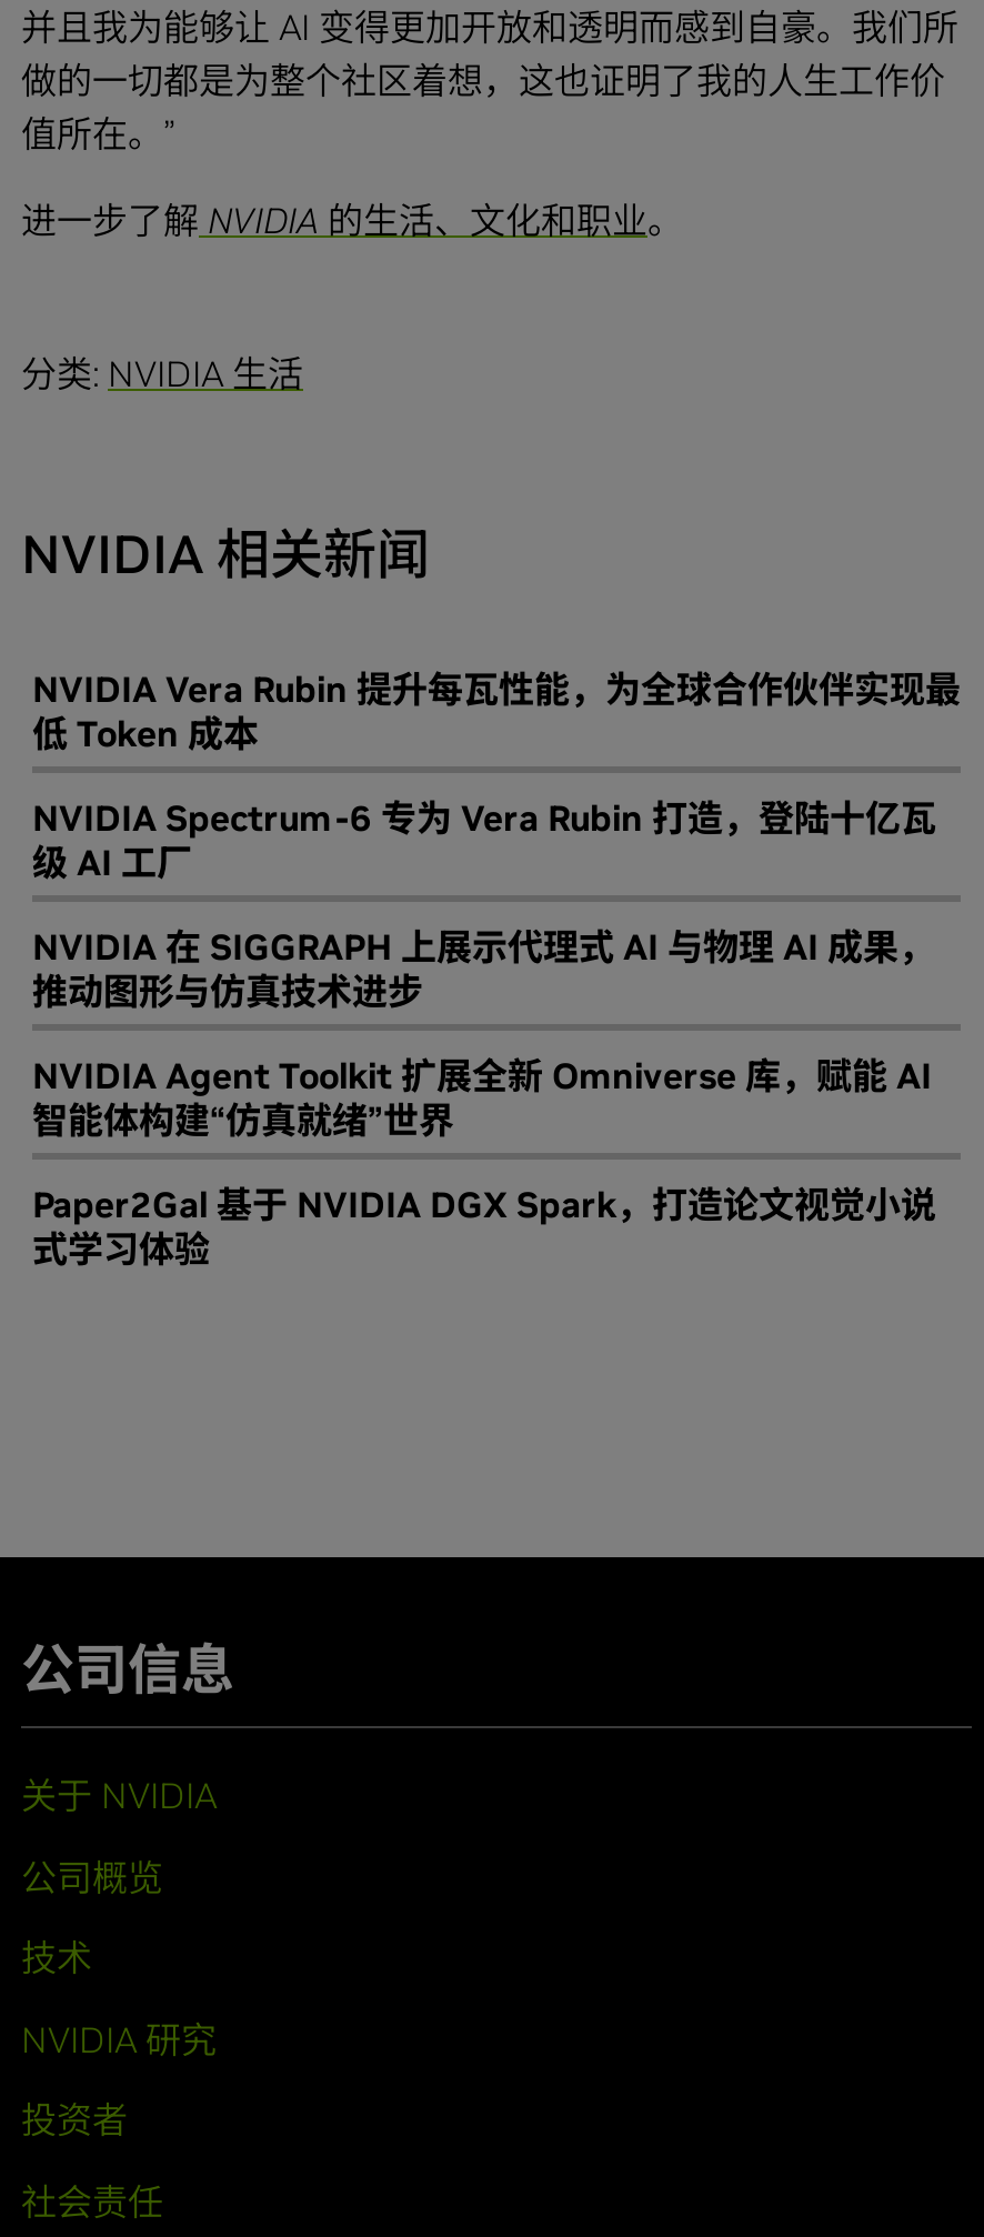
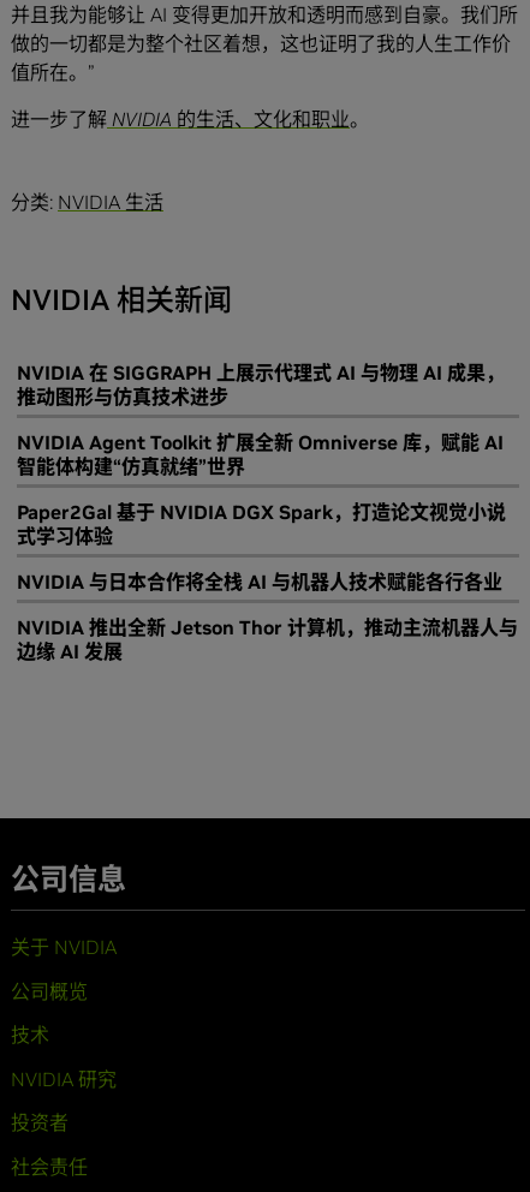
- NVIDIA Vera Rubin 提升每瓦性能，为全球合作伙伴实现最
- 低 Token 成本
- NVIDIA Spectrum-6 专为 Vera Rubin 打造，登陆十亿瓦
- 级 AI 工厂

moved up: NVIDIA 在 SIGGRAPH 上展示代理式 AI 与物理 AI 成果， | 推动图形与仿真技术进步 | NVIDIA Agent Toolkit 扩展全新 Omniverse 库，赋能 AI | 智能体构建“仿真就绪”世界 | Paper2Gal 基于 NVIDIA DGX Spark，打造论文视觉小说 | 式学习体验

+ NVIDIA 与日本合作将全栈 AI 与机器人技术赋能各行各业
+ NVIDIA 推出全新 Jetson Thor 计算机，推动主流机器人与
+ 边缘 AI 发展
